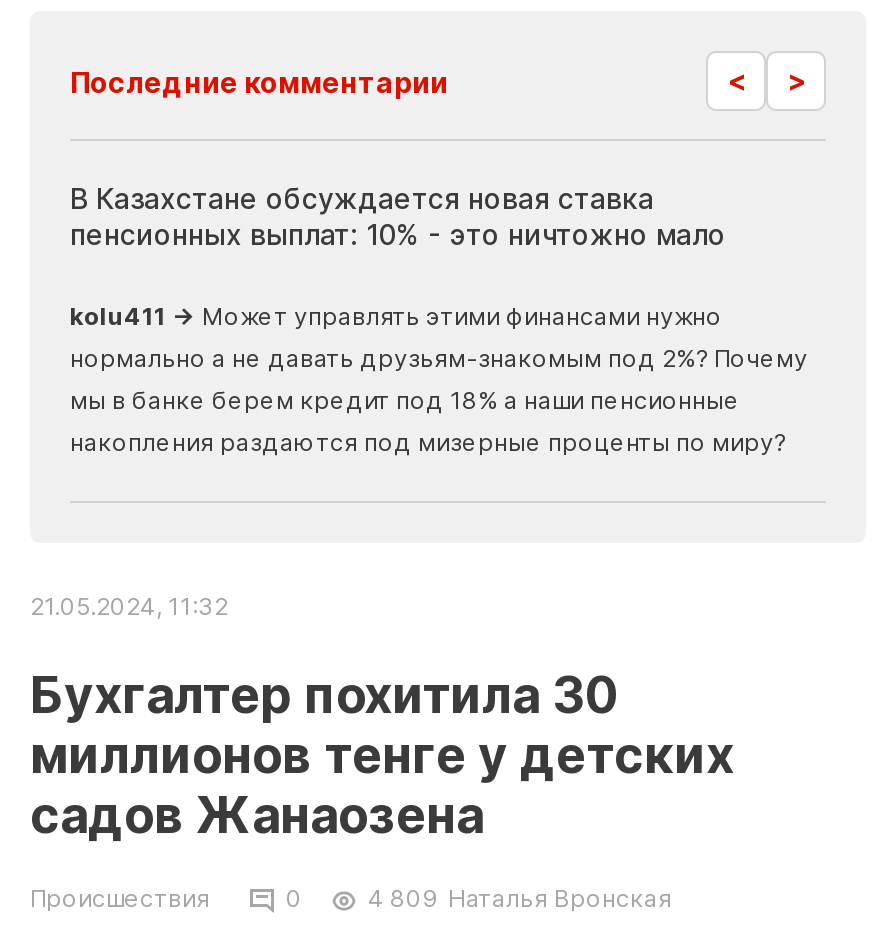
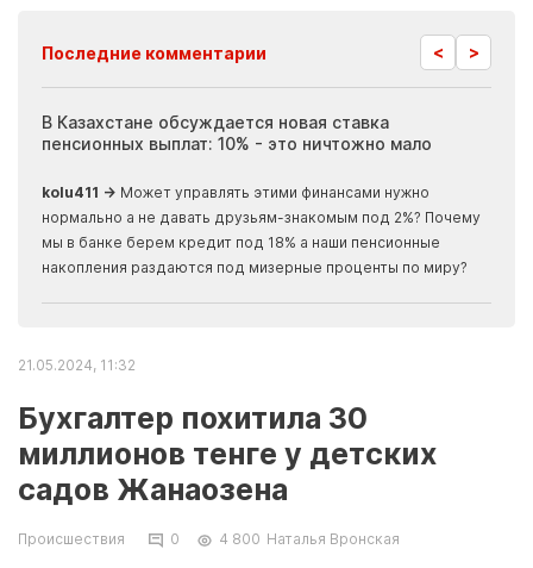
- 4 809 Наталья Вронская
+ 4 800 Наталья Вронская
